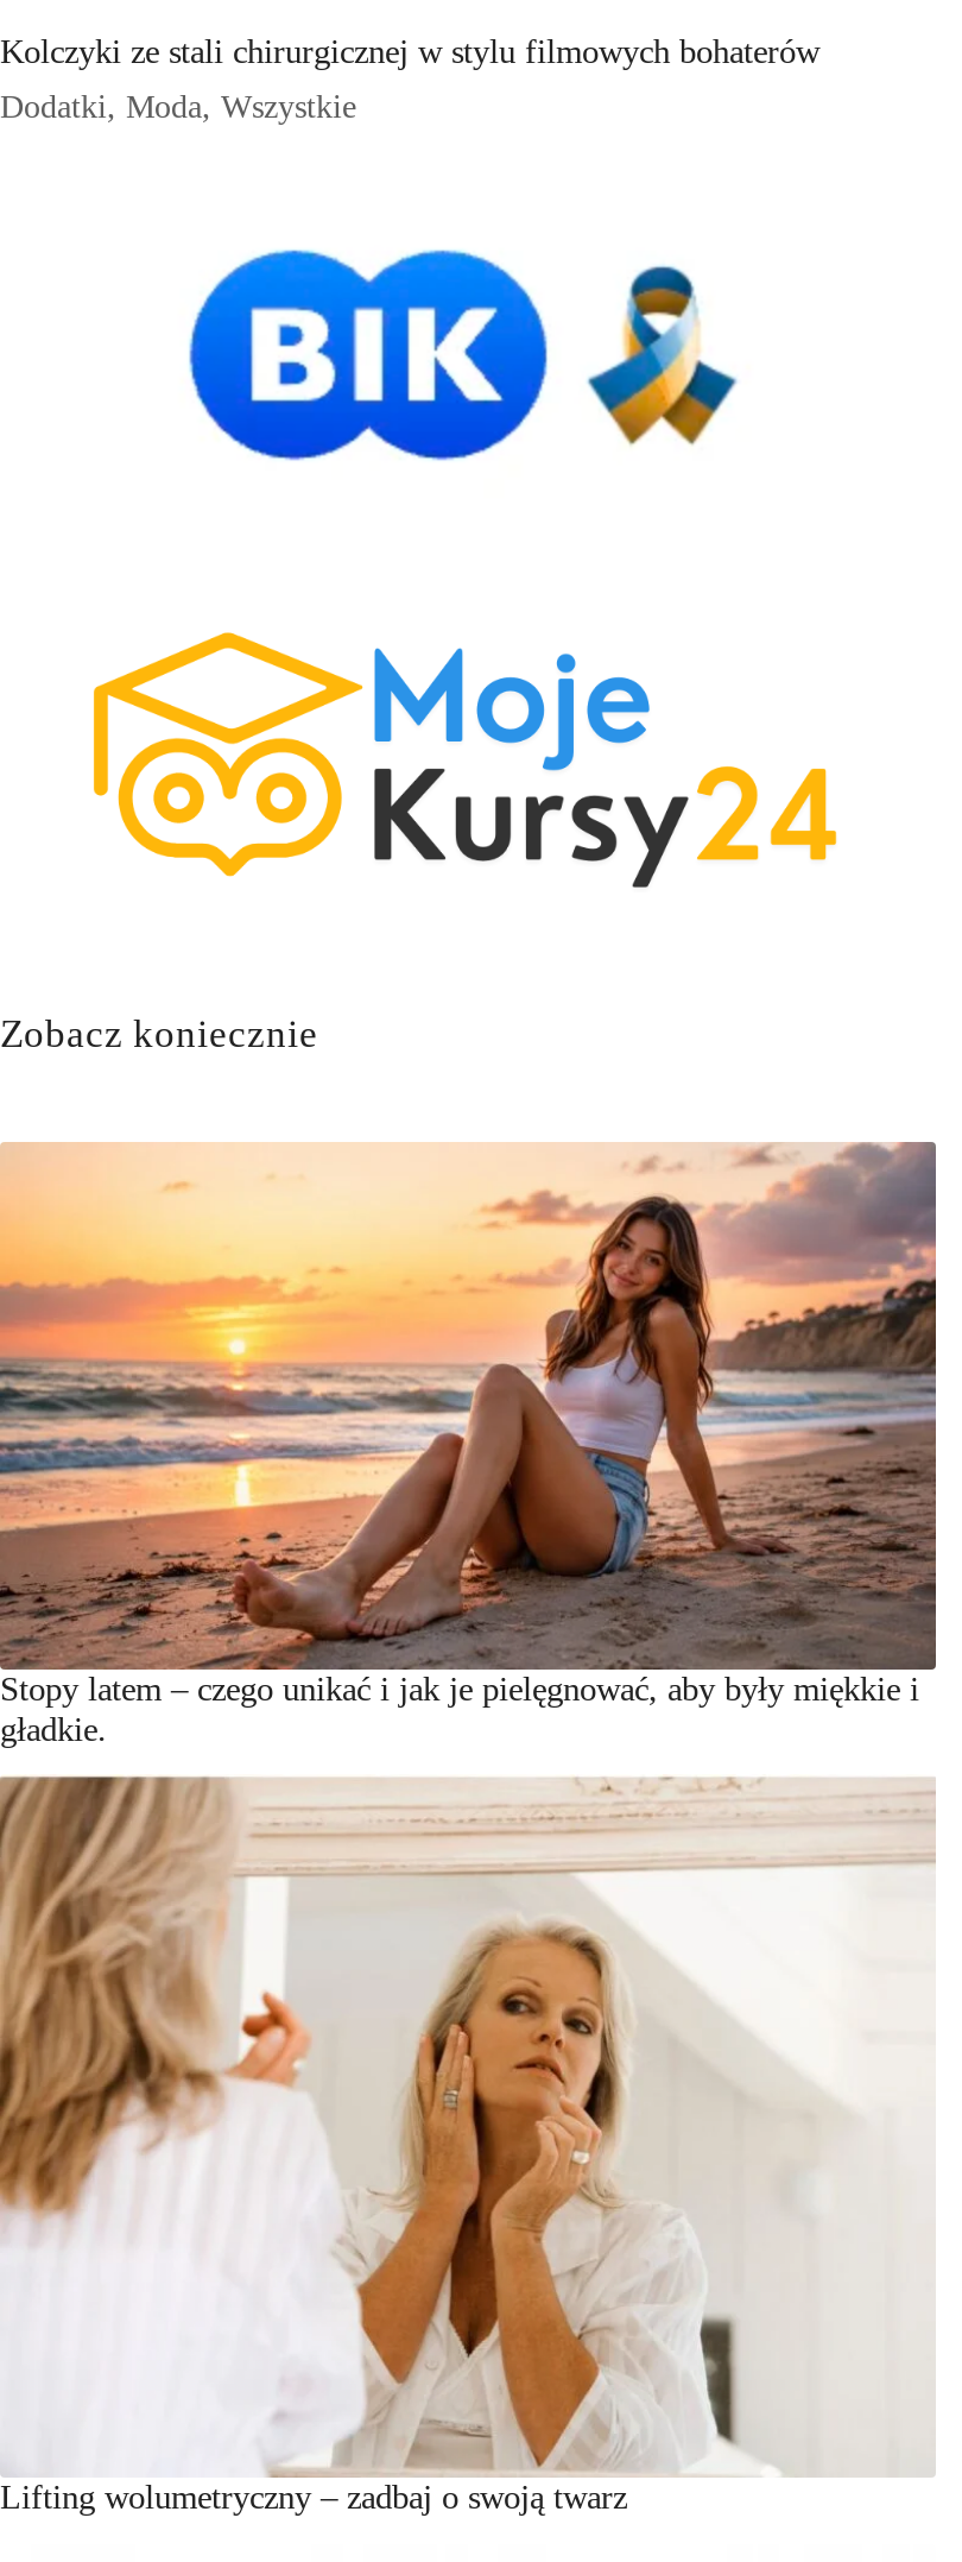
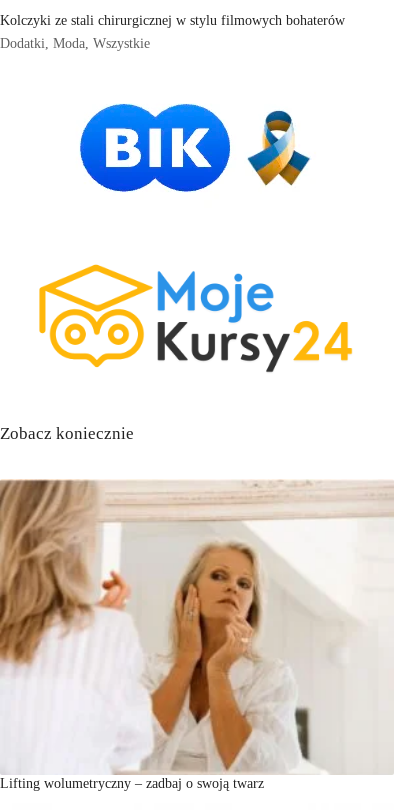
- [image]
- Stopy latem – czego unikać i jak je pielęgnować, aby były miękkie i
- gładkie.
